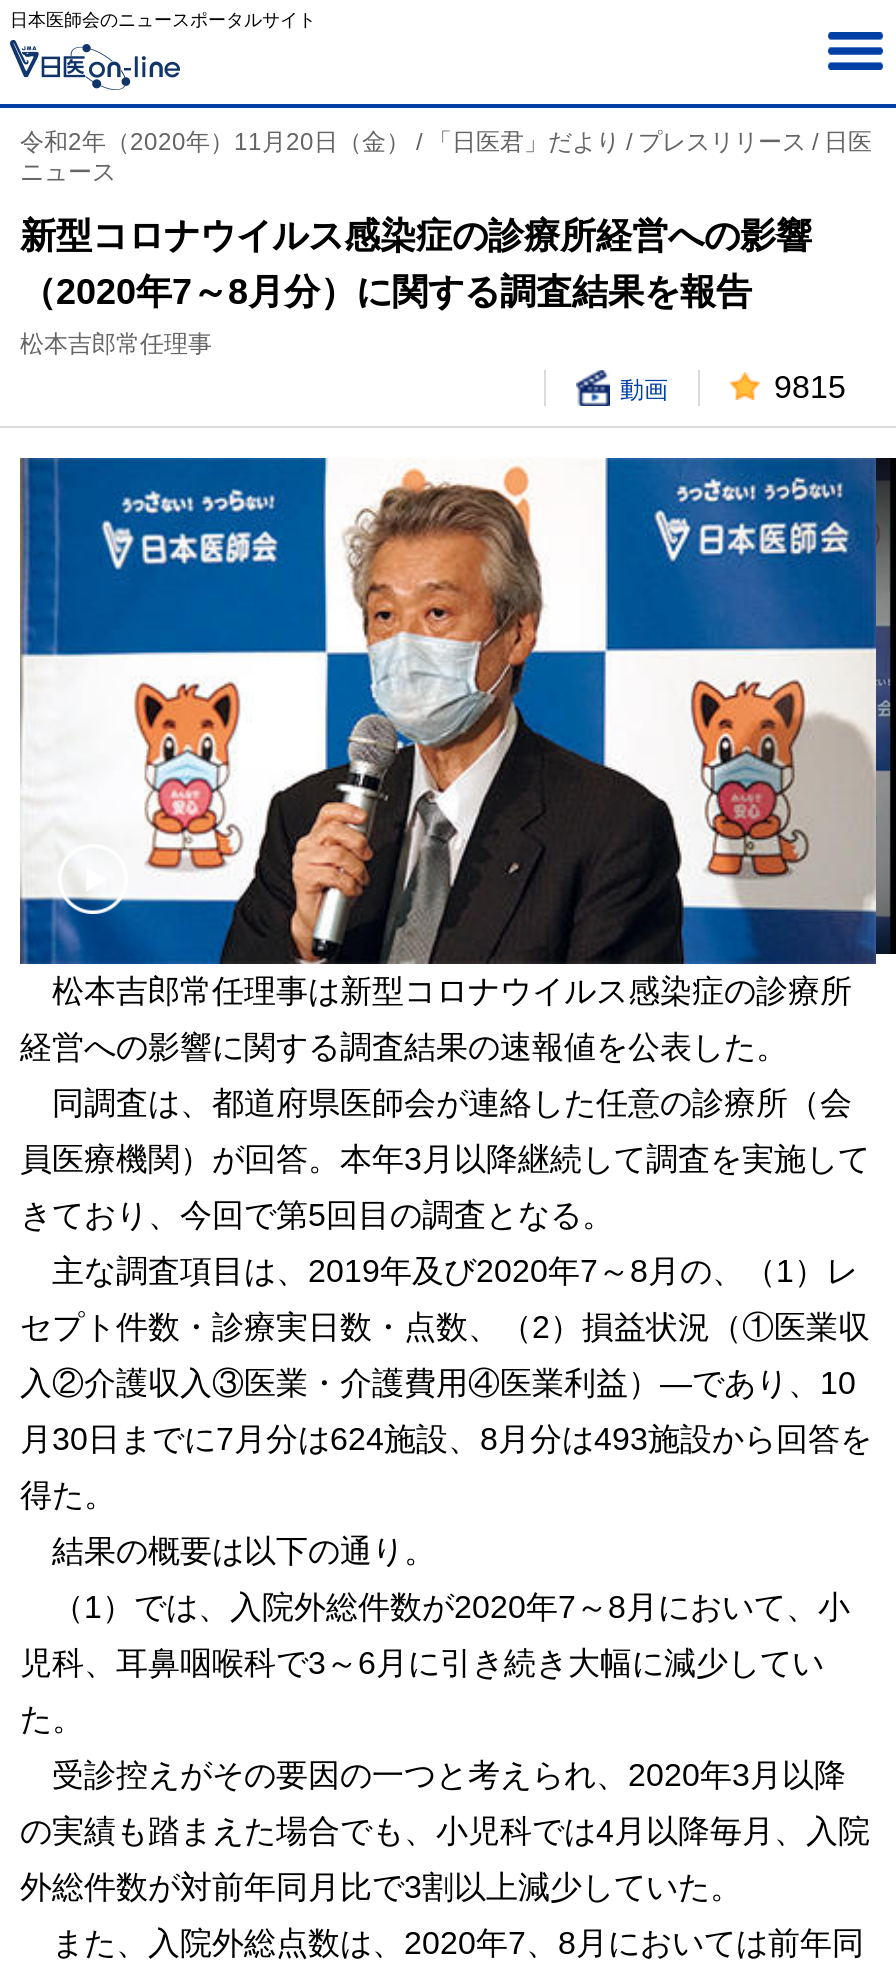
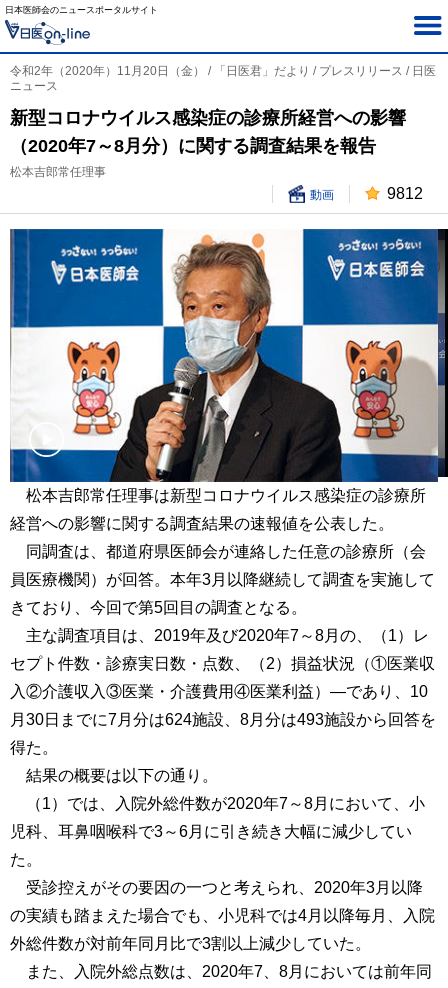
- 9815
+ 9812
